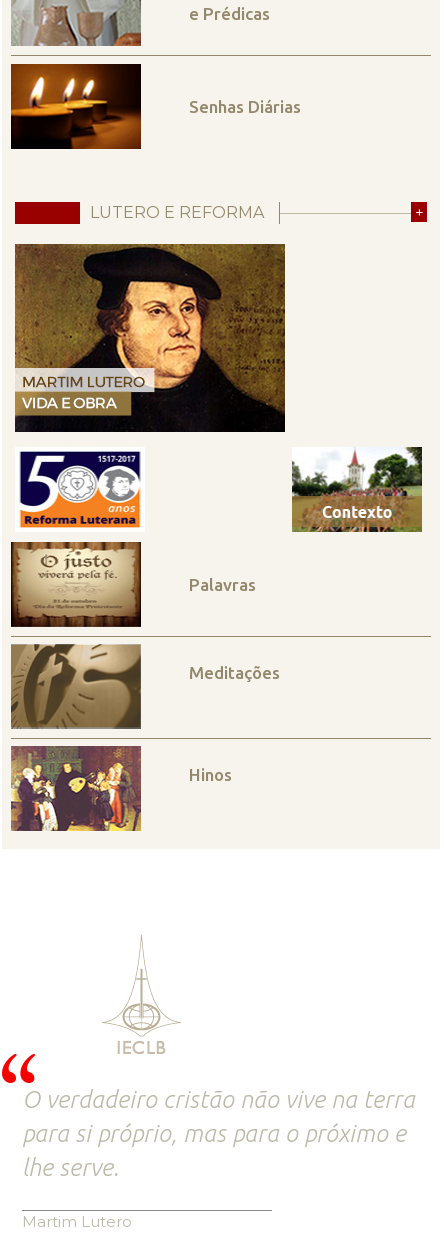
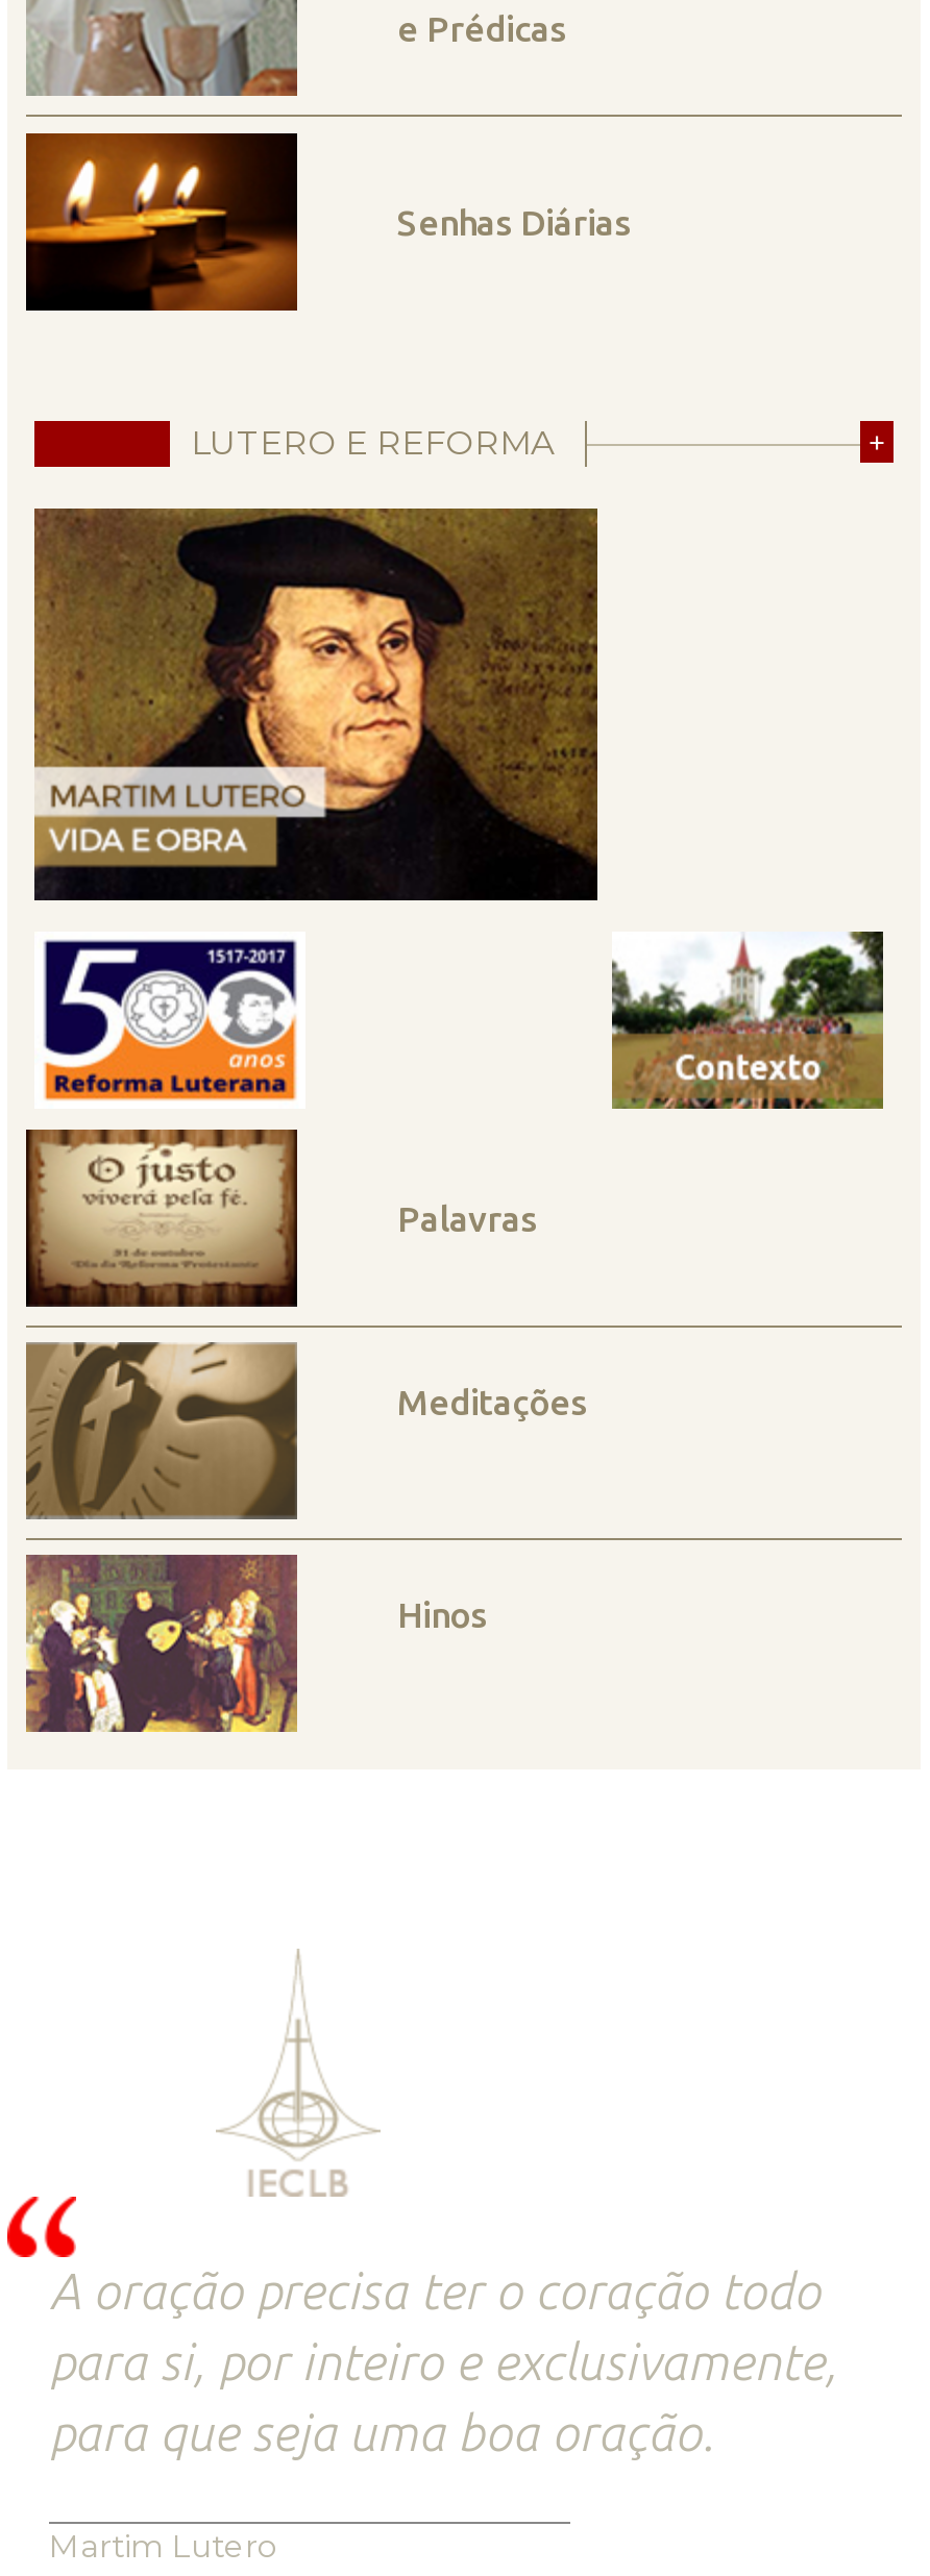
- O verdadeiro cristão não vive na terra
- para si próprio, mas para o próximo e
- lhe serve.
+ A oração precisa ter o coração todo
+ para si, por inteiro e exclusivamente,
+ para que seja uma boa oração.
